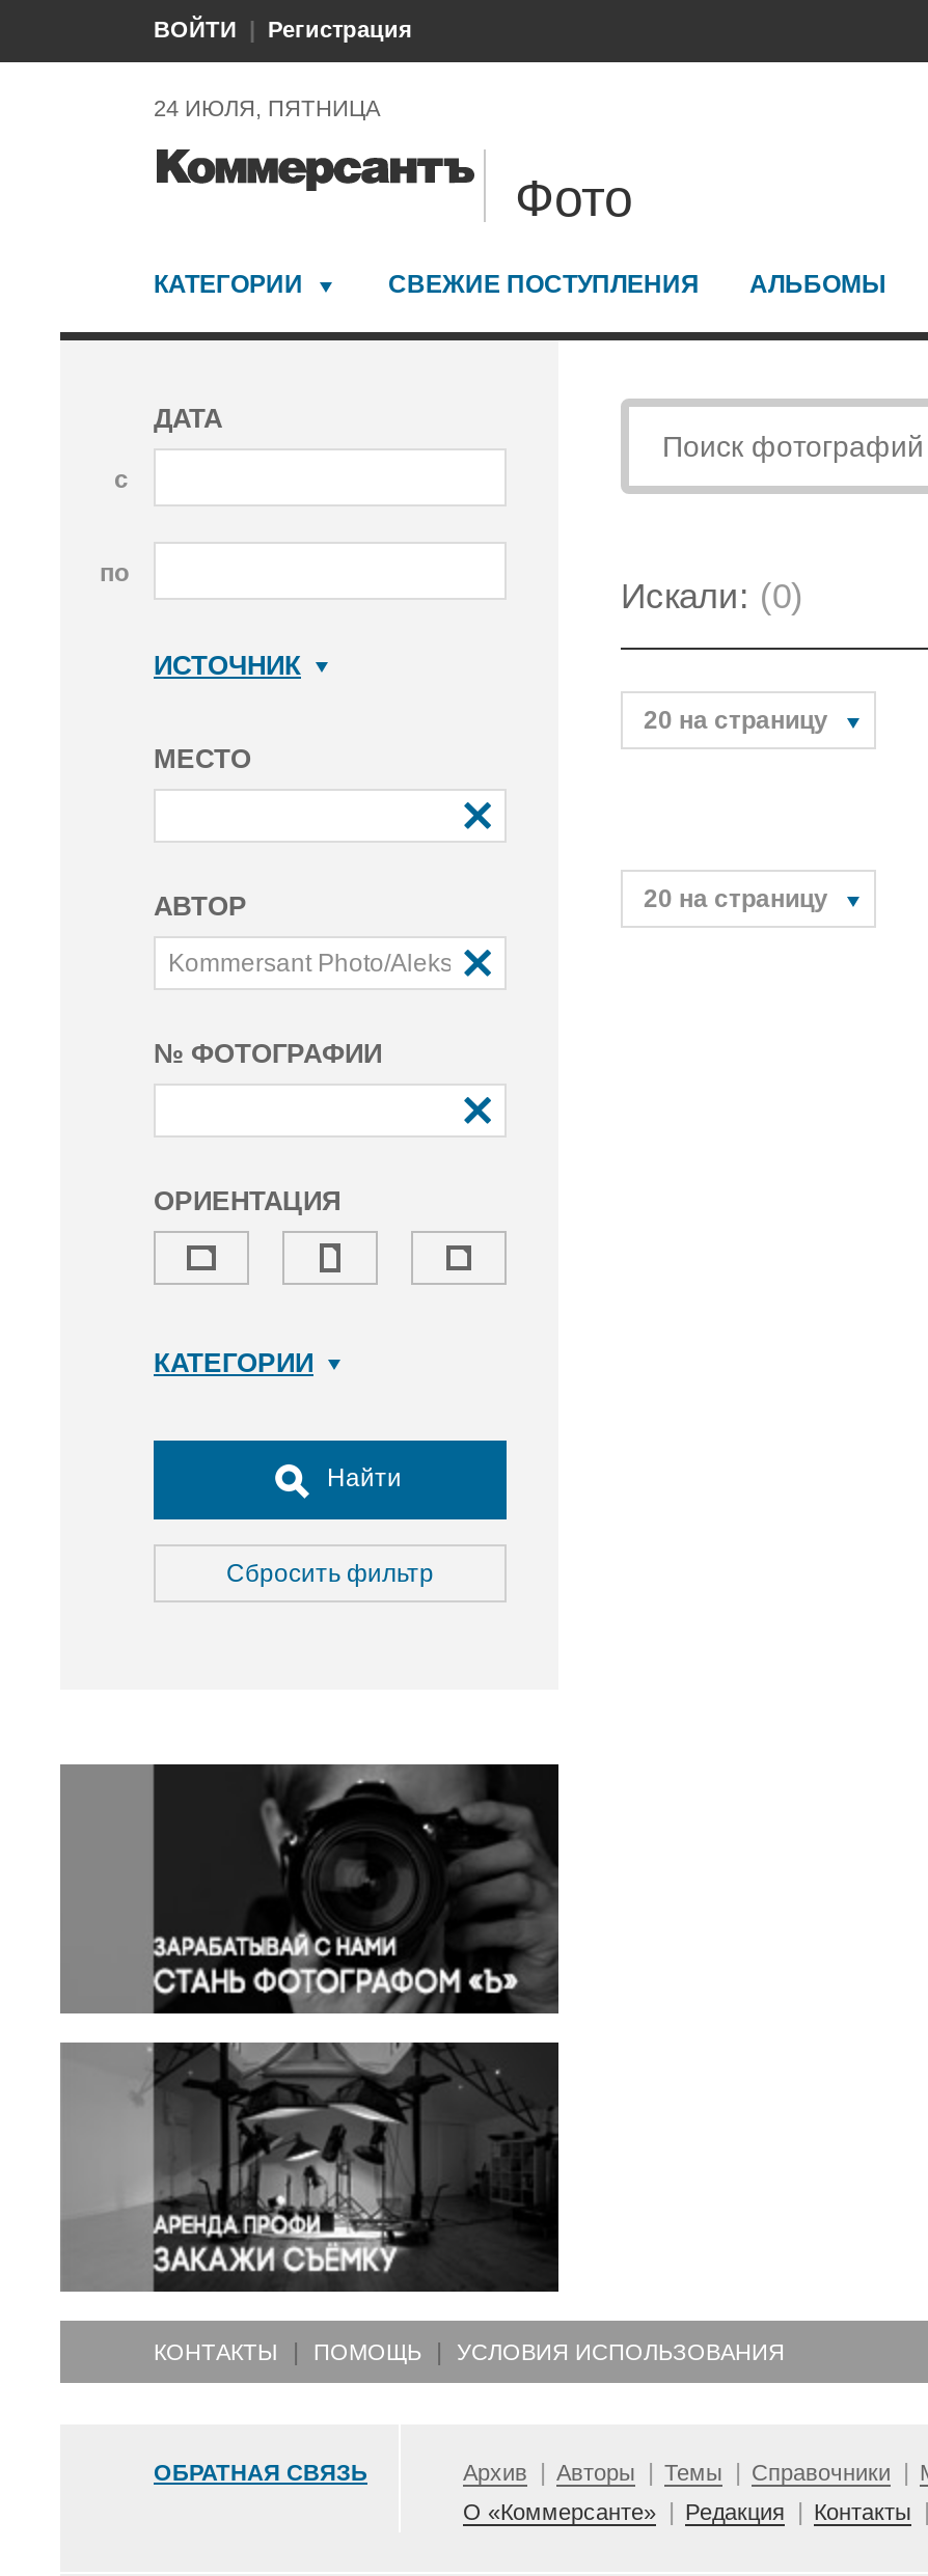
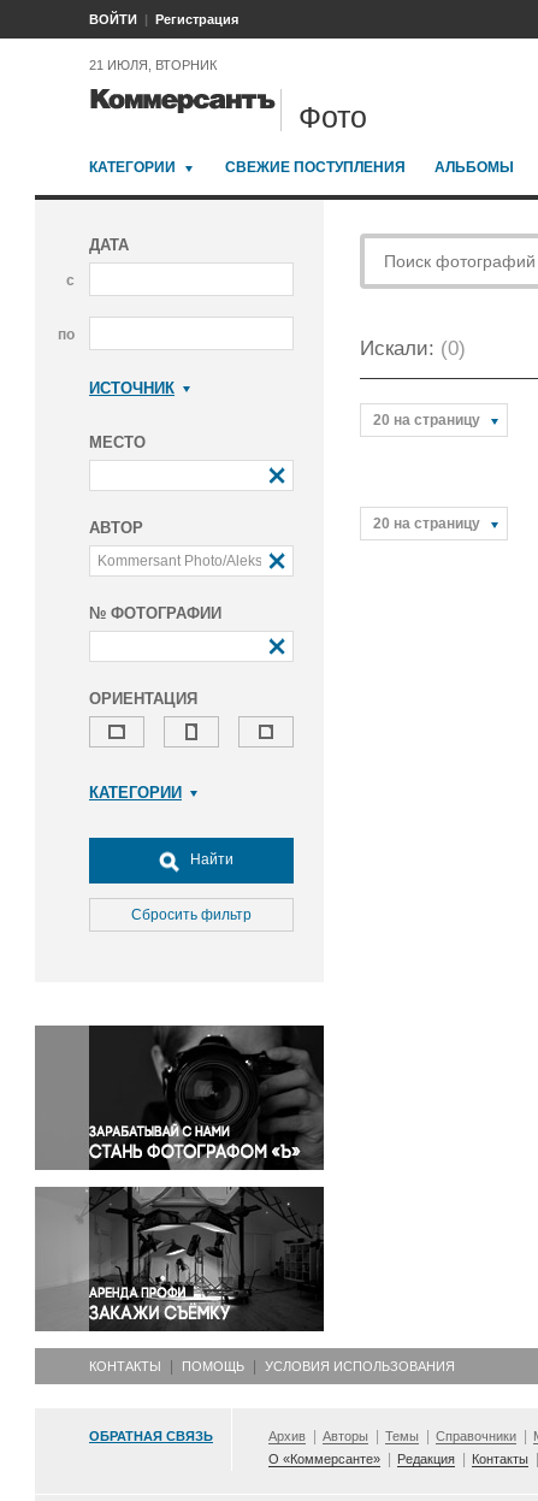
- 24 ИЮЛЯ, ПЯТНИЦА
+ 21 ИЮЛЯ, ВТОРНИК
